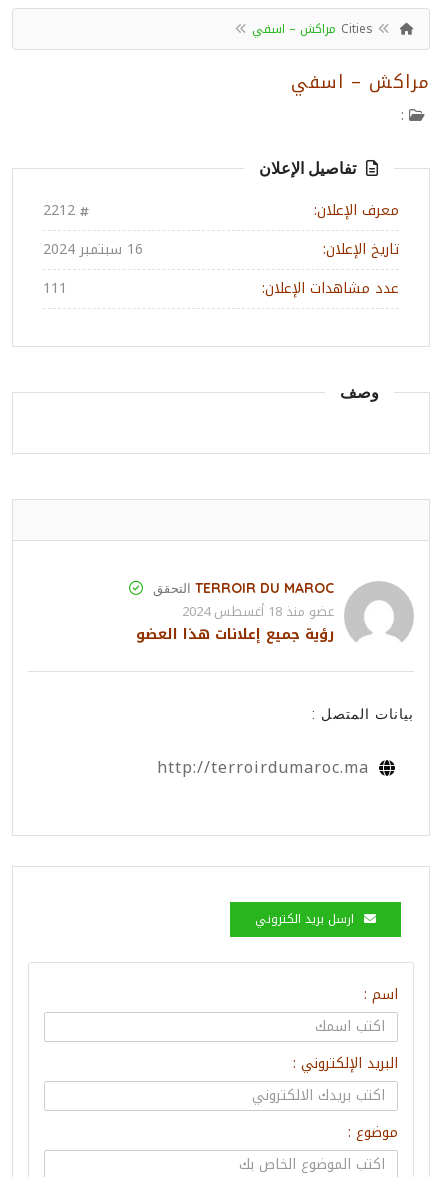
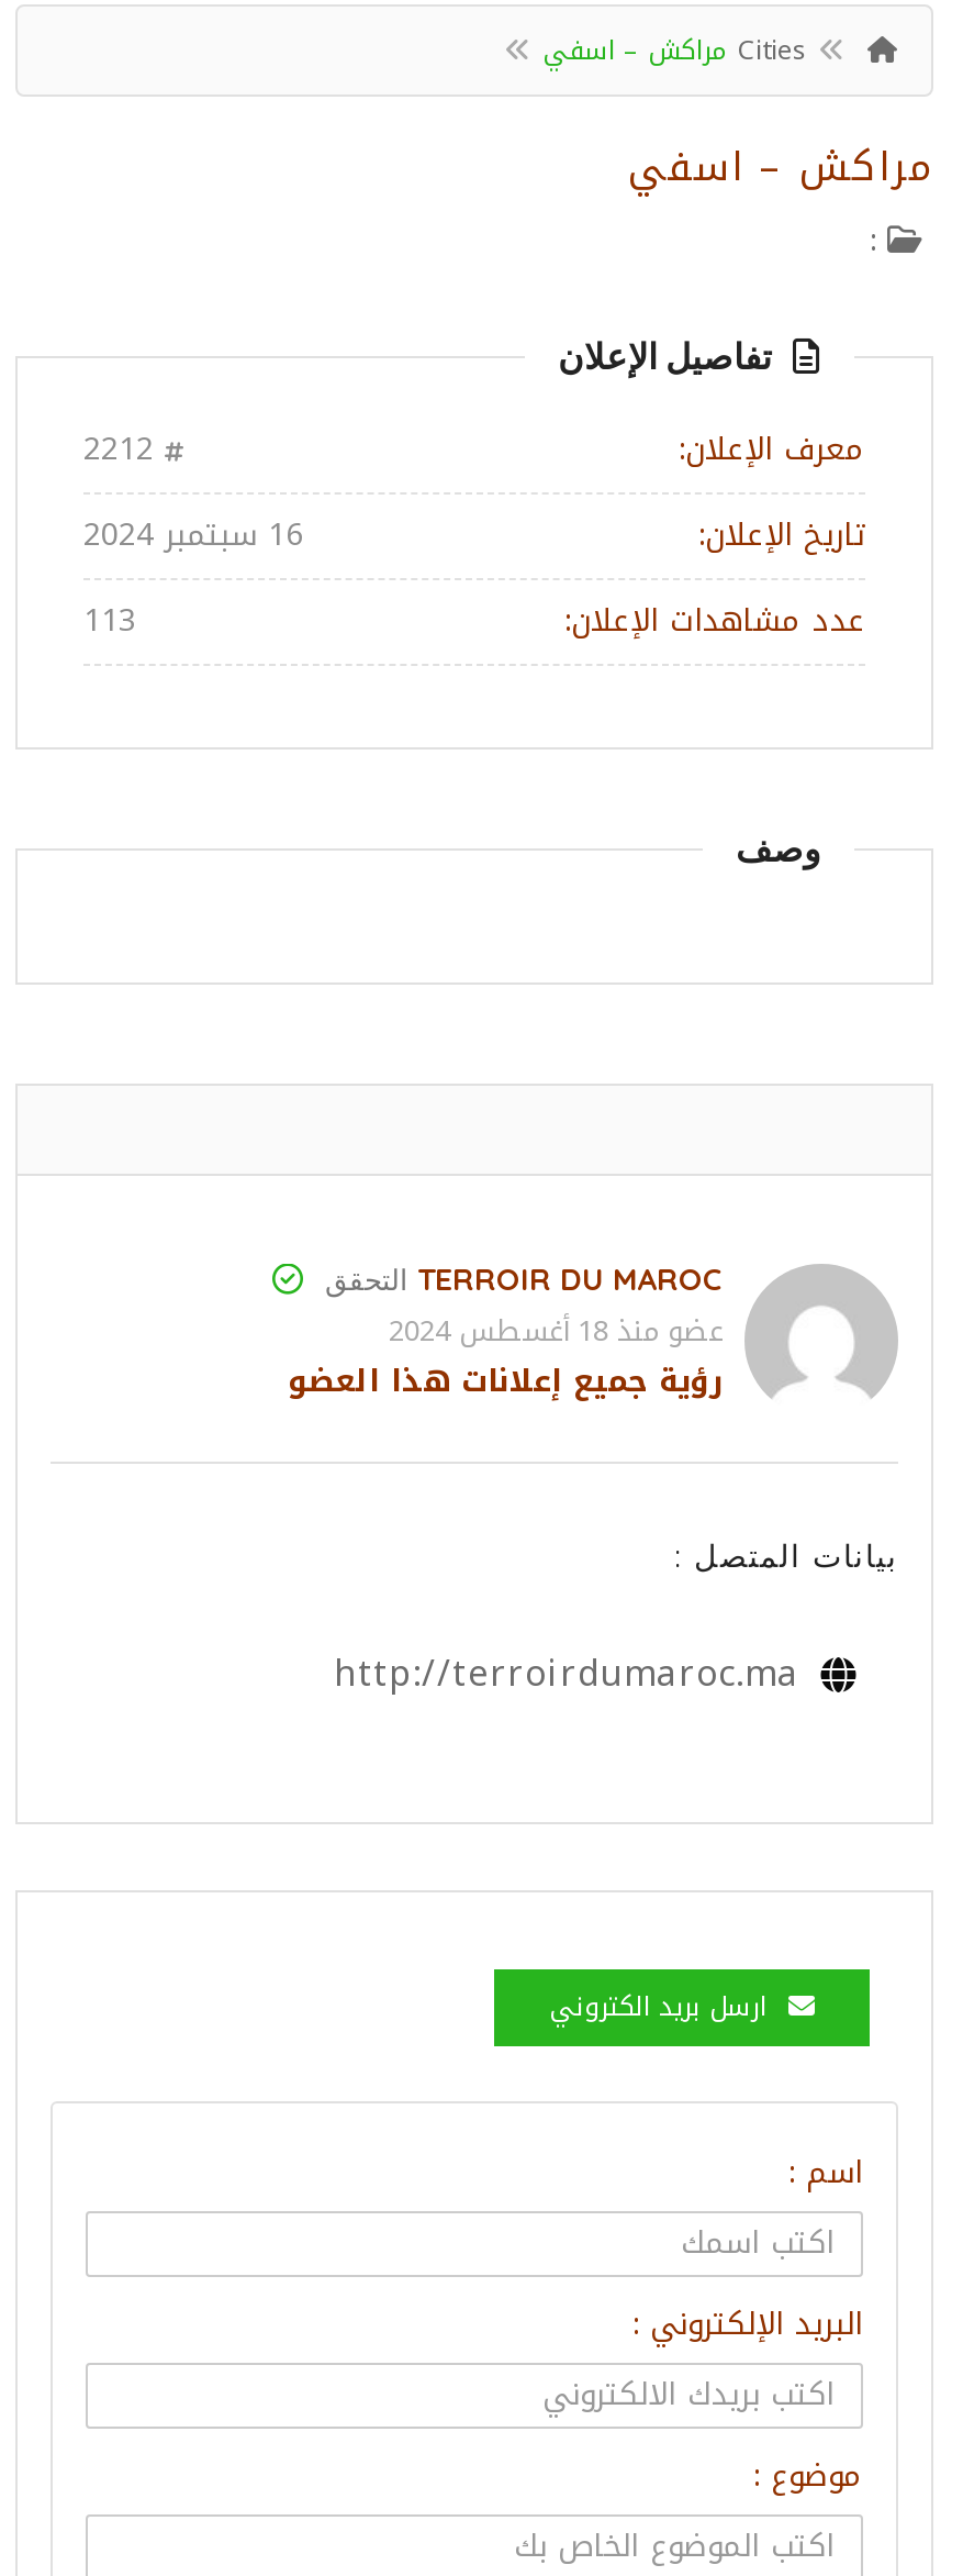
- 111
+ 113
